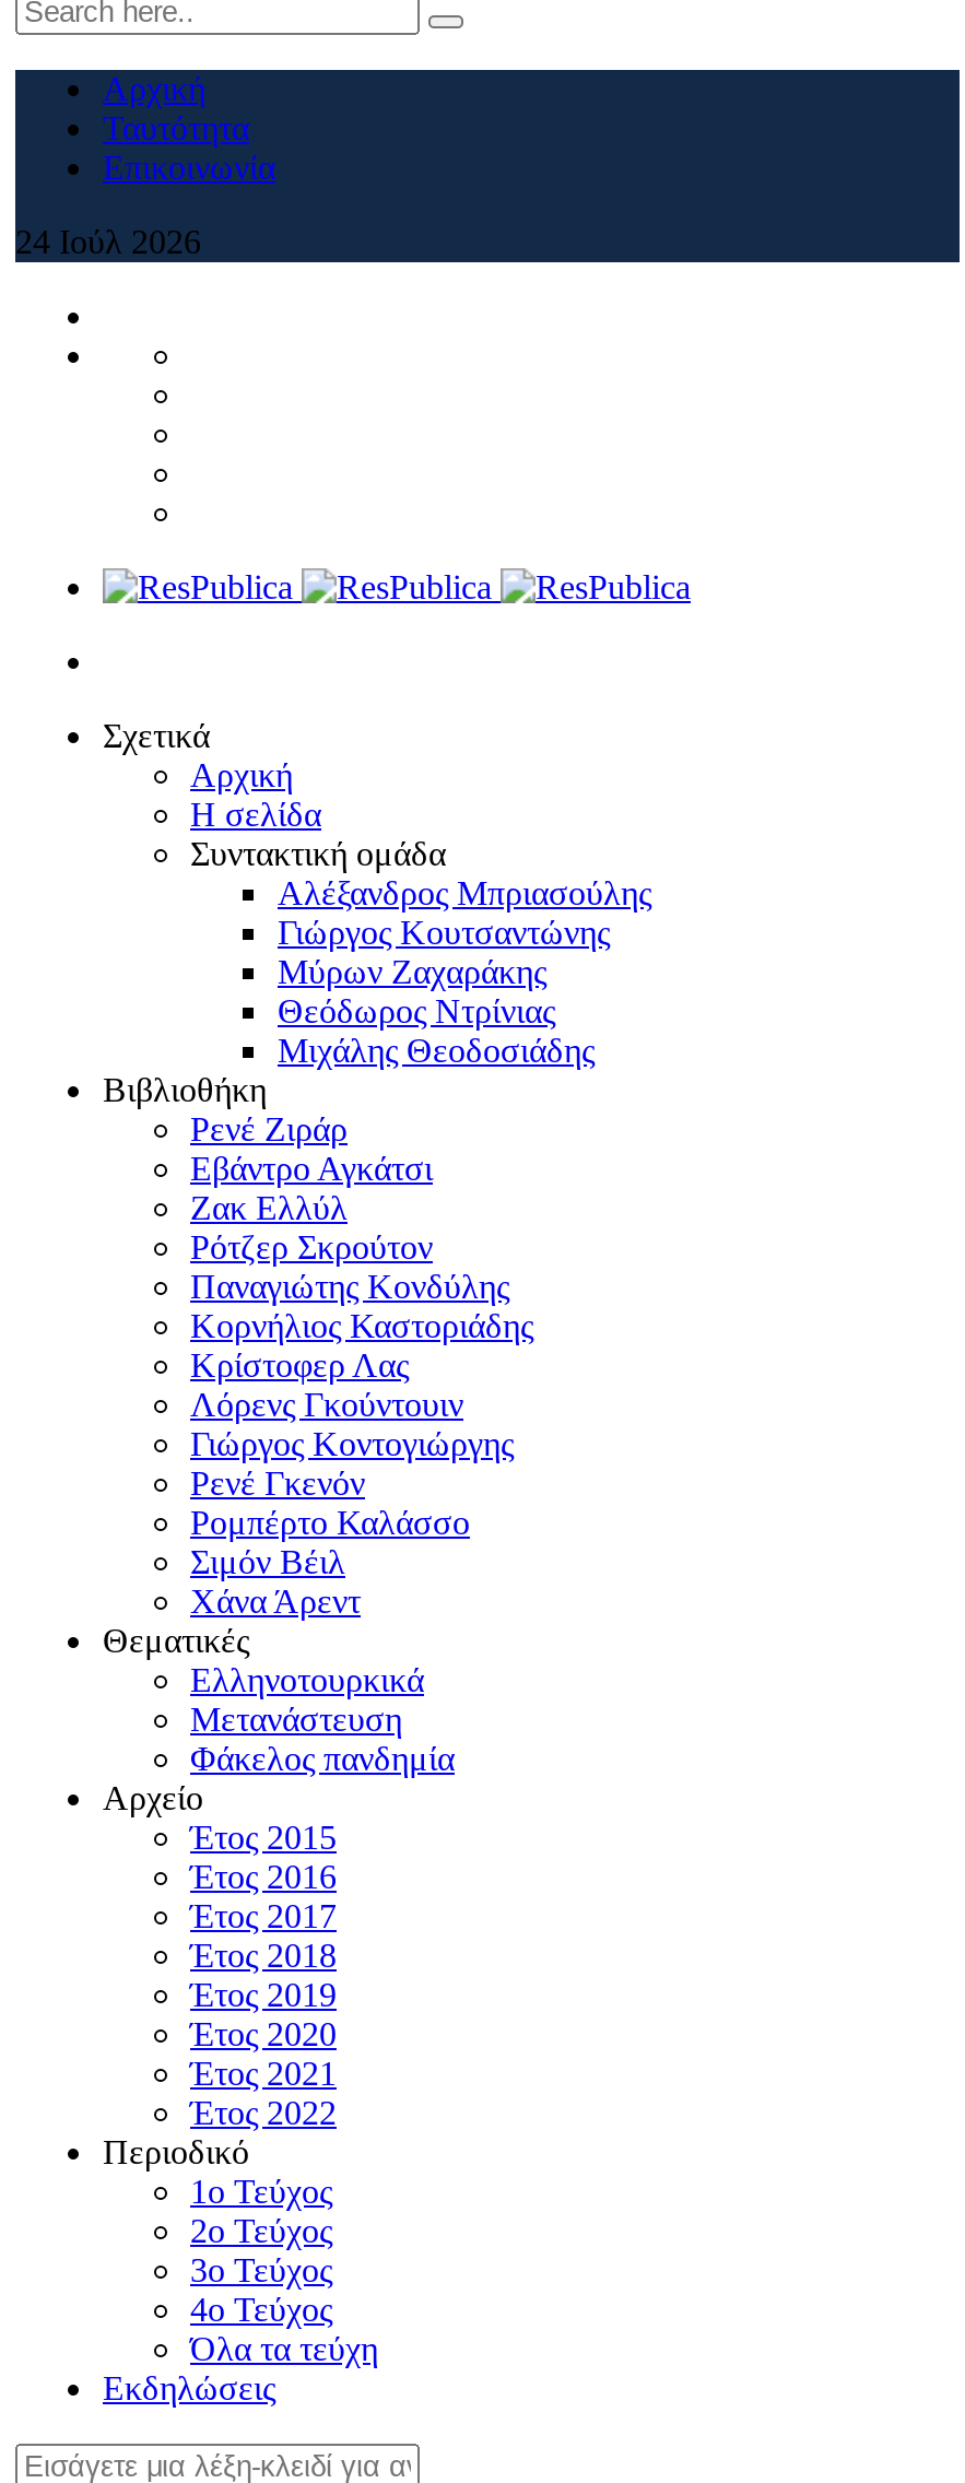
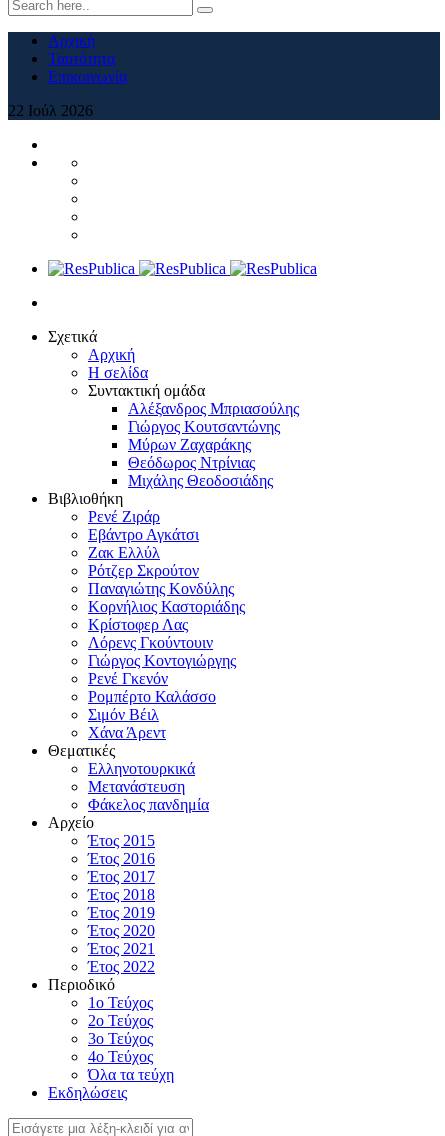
- 24 Ιούλ 2026
+ 22 Ιούλ 2026
